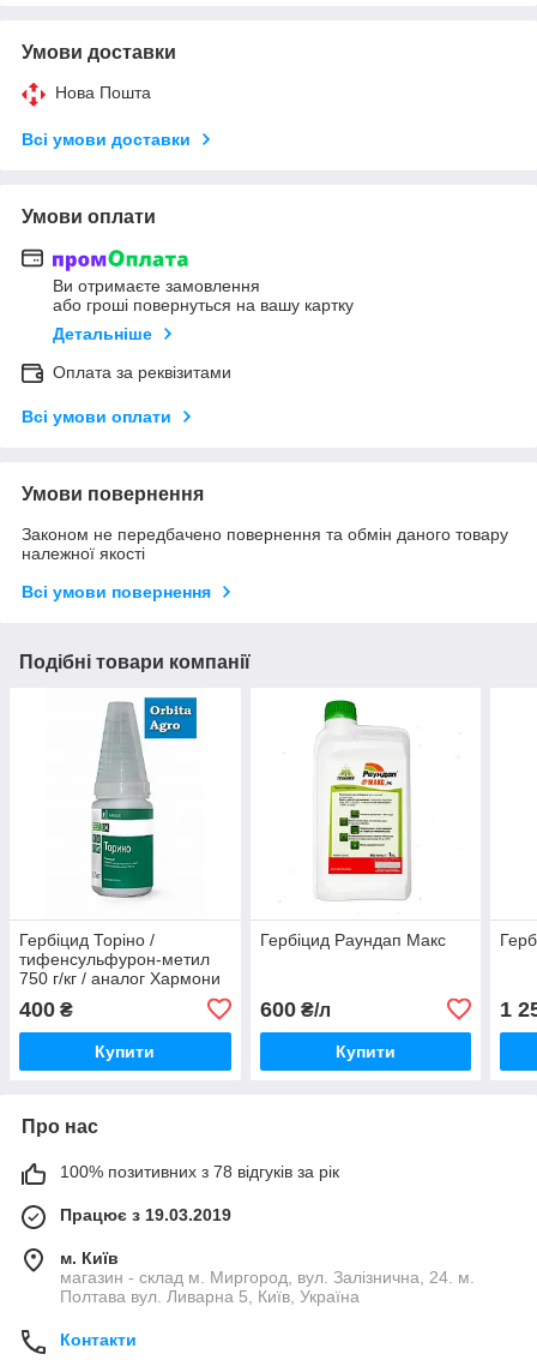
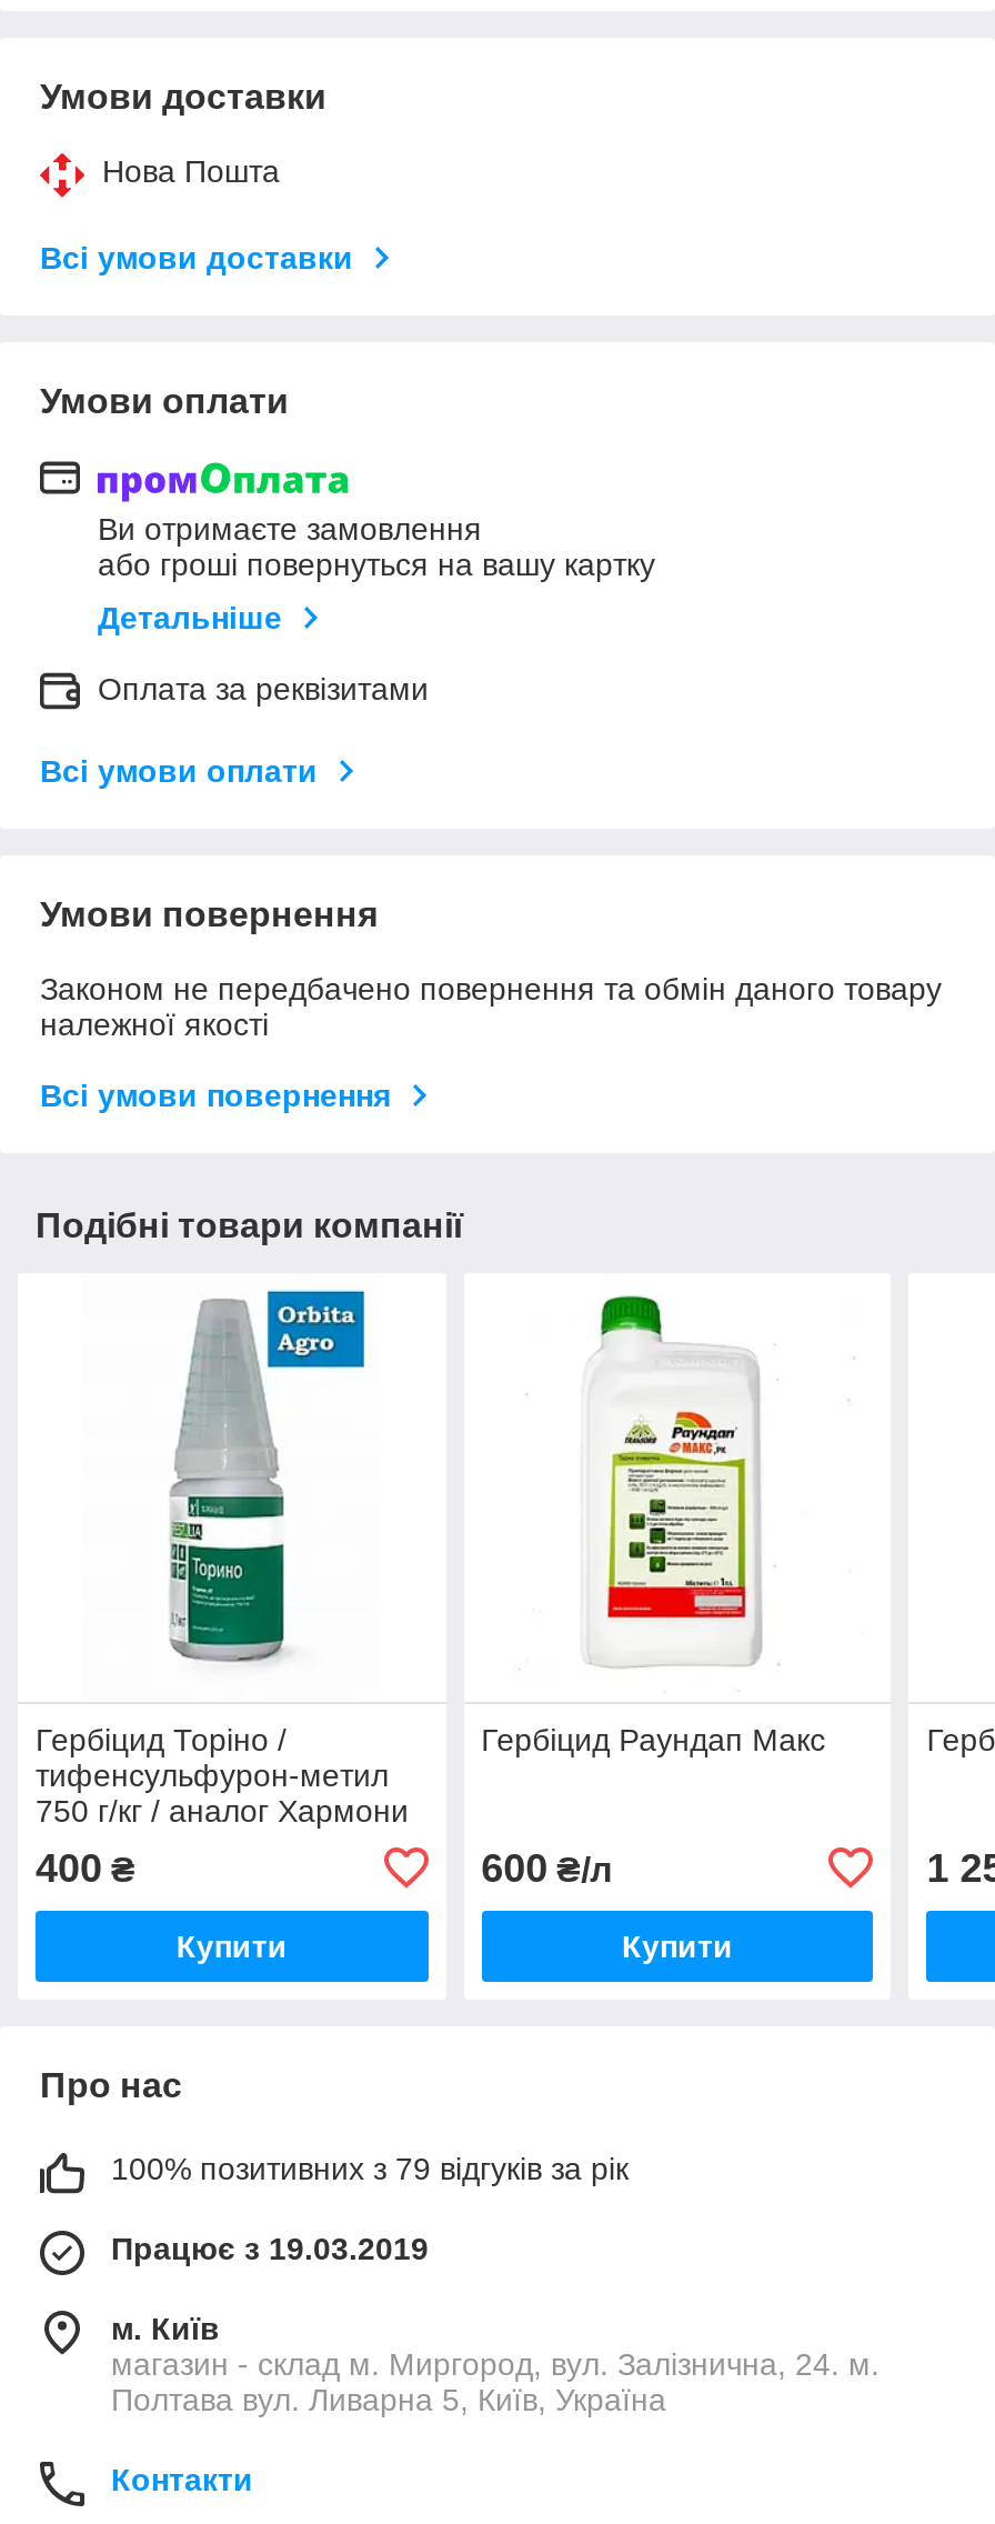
- 100% позитивних з 78 відгуків за рік
+ 100% позитивних з 79 відгуків за рік
